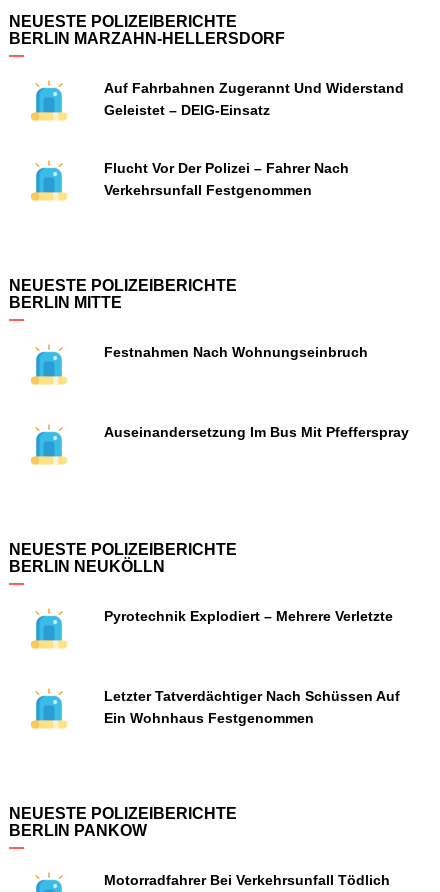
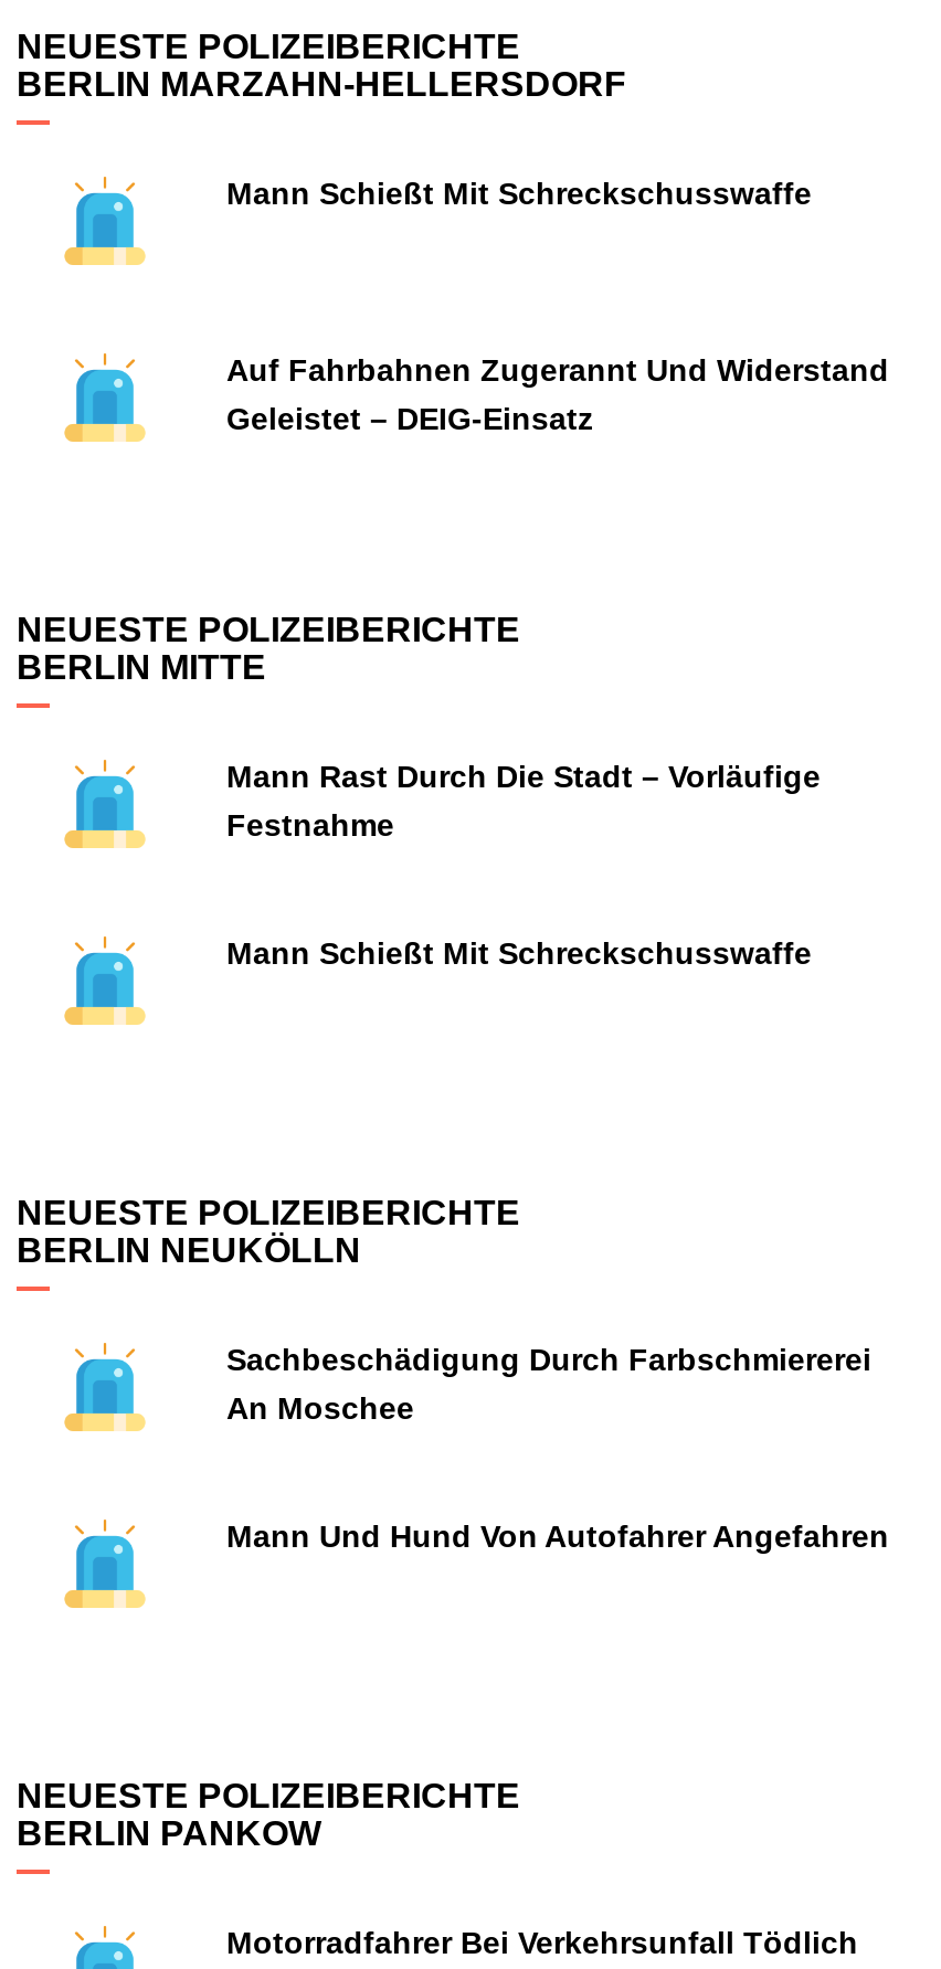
+ Mann Schießt Mit Schreckschusswaffe

moved down: Auf Fahrbahnen Zugerannt Und Widerstand | Geleistet – DEIG-Einsatz

- Flucht Vor Der Polizei – Fahrer Nach
- Verkehrsunfall Festgenommen

- Festnahmen Nach Wohnungseinbruch
+ Mann Rast Durch Die Stadt – Vorläufige
+ Festnahme

- Auseinandersetzung Im Bus Mit Pfefferspray
+ Mann Schießt Mit Schreckschusswaffe

- Pyrotechnik Explodiert – Mehrere Verletzte
+ Sachbeschädigung Durch Farbschmiererei
+ An Moschee

- Letzter Tatverdächtiger Nach Schüssen Auf
- Ein Wohnhaus Festgenommen
+ Mann Und Hund Von Autofahrer Angefahren
